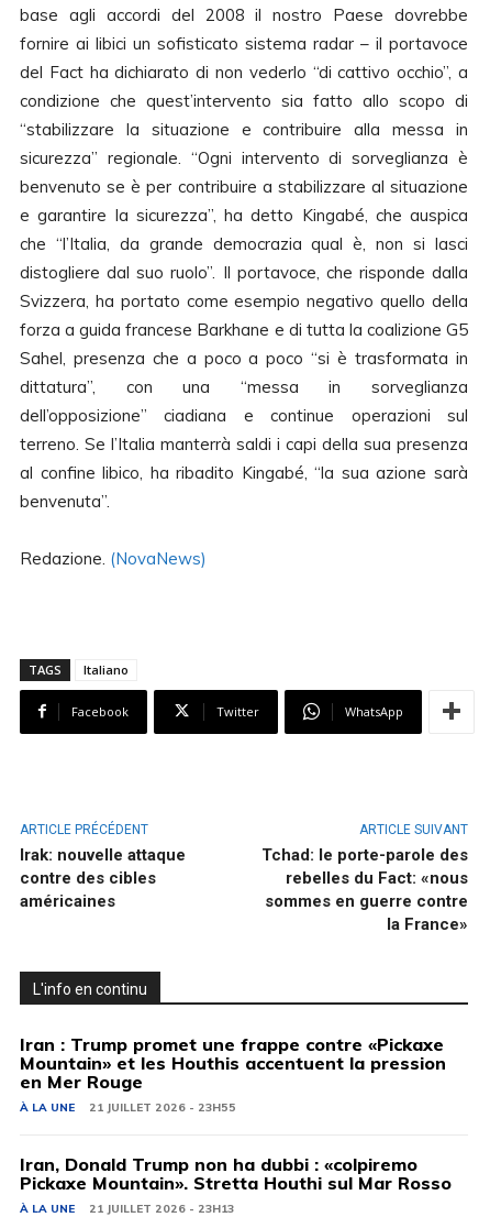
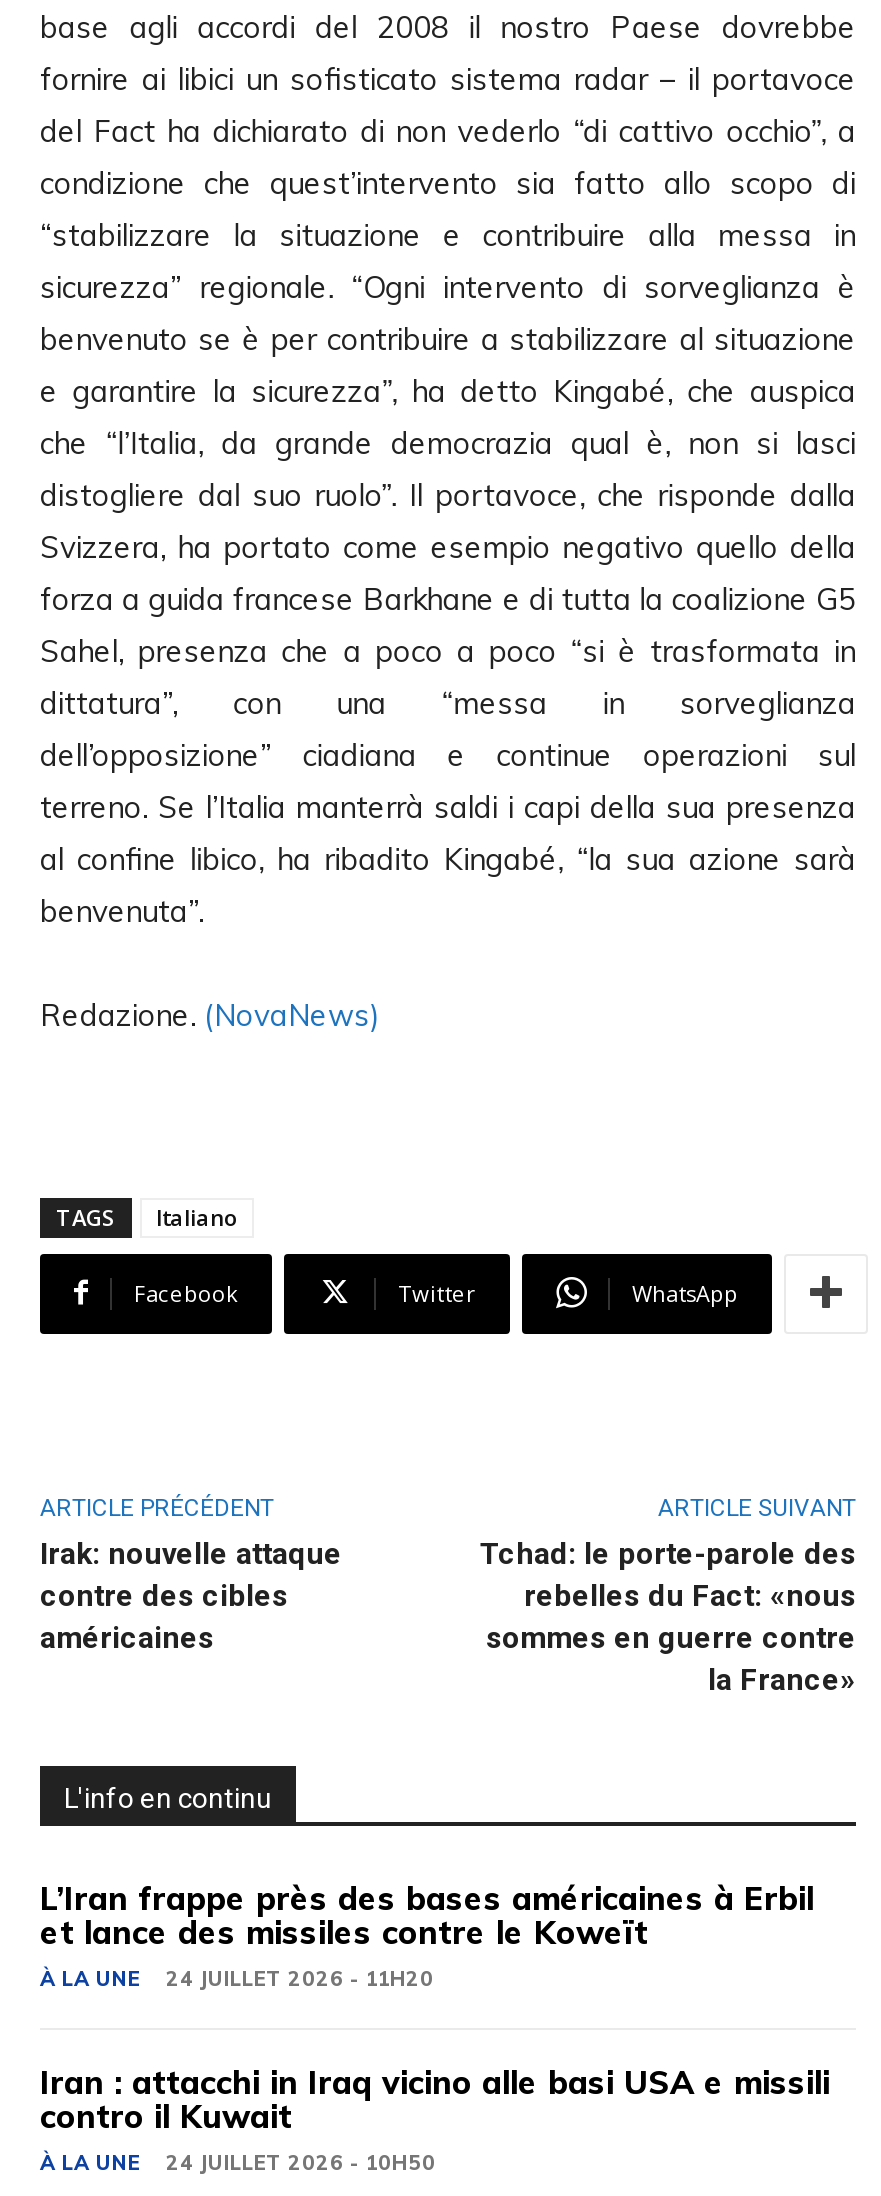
- Iran : Trump promet une frappe contre «Pickaxe
- Mountain» et les Houthis accentuent la pression
- en Mer Rouge
+ L’Iran frappe près des bases américaines à Erbil
+ et lance des missiles contre le Koweït

- À LA UNE 21 JUILLET 2026 - 23H55
+ À LA UNE 24 JUILLET 2026 - 11H20

- Iran, Donald Trump non ha dubbi : «colpiremo
- Pickaxe Mountain». Stretta Houthi sul Mar Rosso
+ Iran : attacchi in Iraq vicino alle basi USA e missili
+ contro il Kuwait

- À LA UNE 21 JUILLET 2026 - 23H13
+ À LA UNE 24 JUILLET 2026 - 10H50
